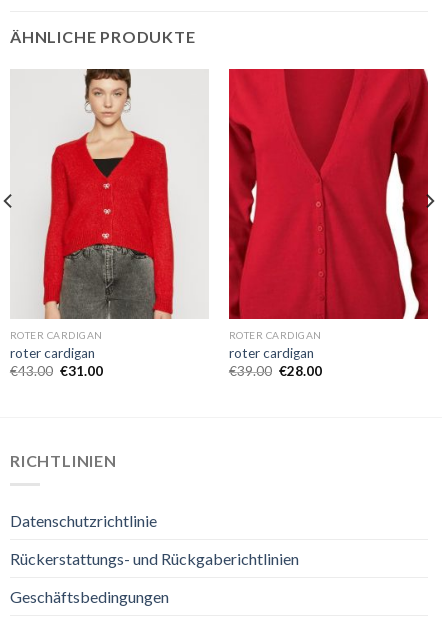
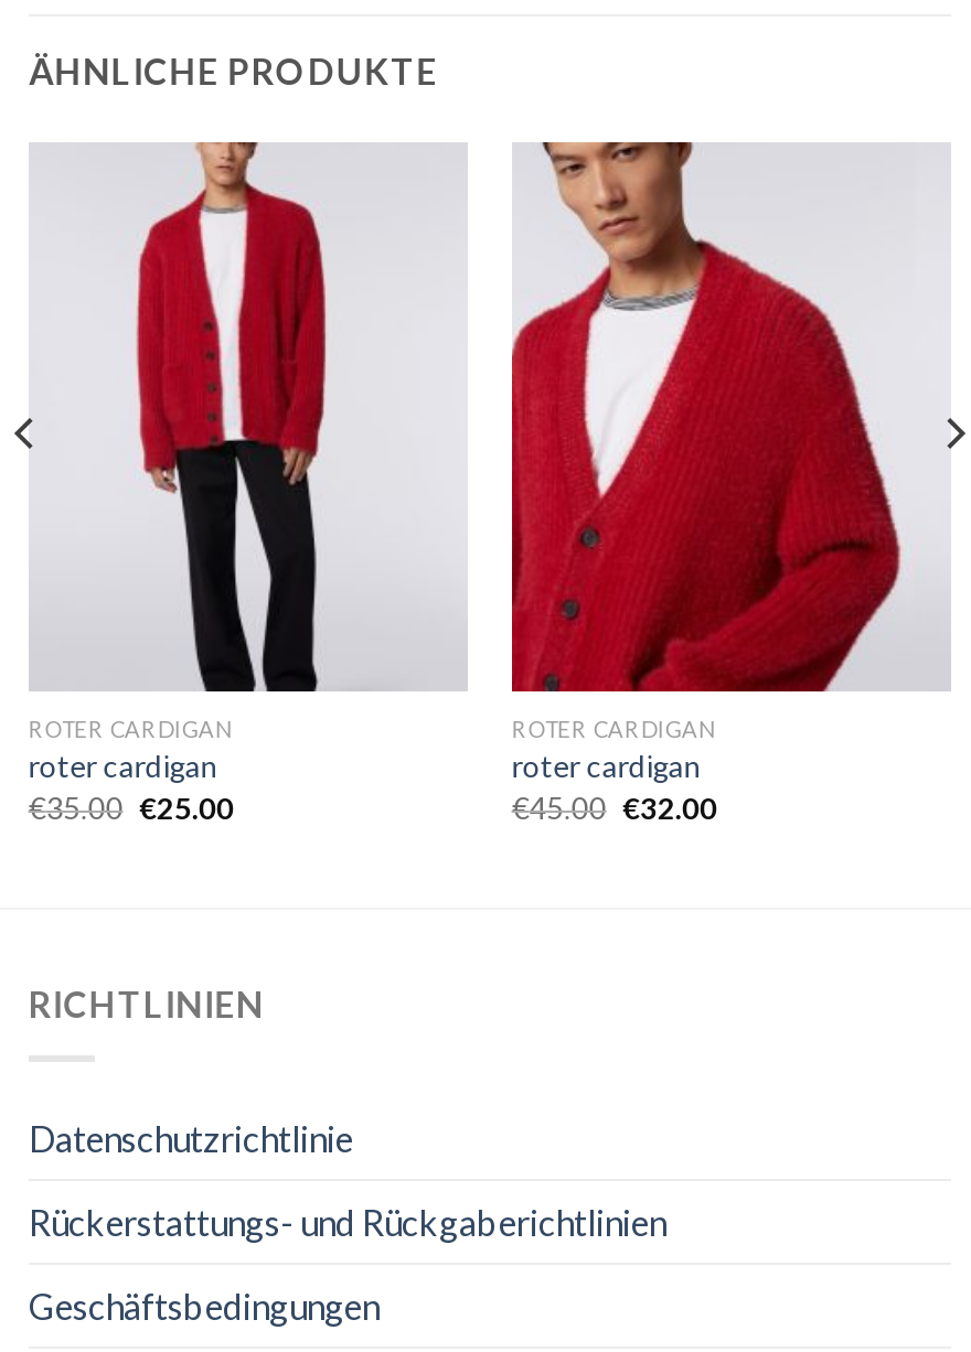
- [image]
+ [image]

- [image]
+ [image]

- €43.00 €31.00
+ €35.00 €25.00

- €39.00 €28.00
+ €45.00 €32.00
